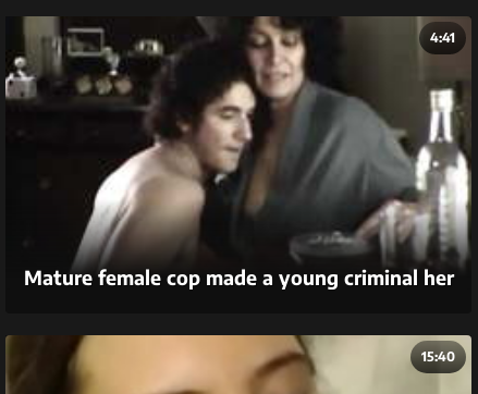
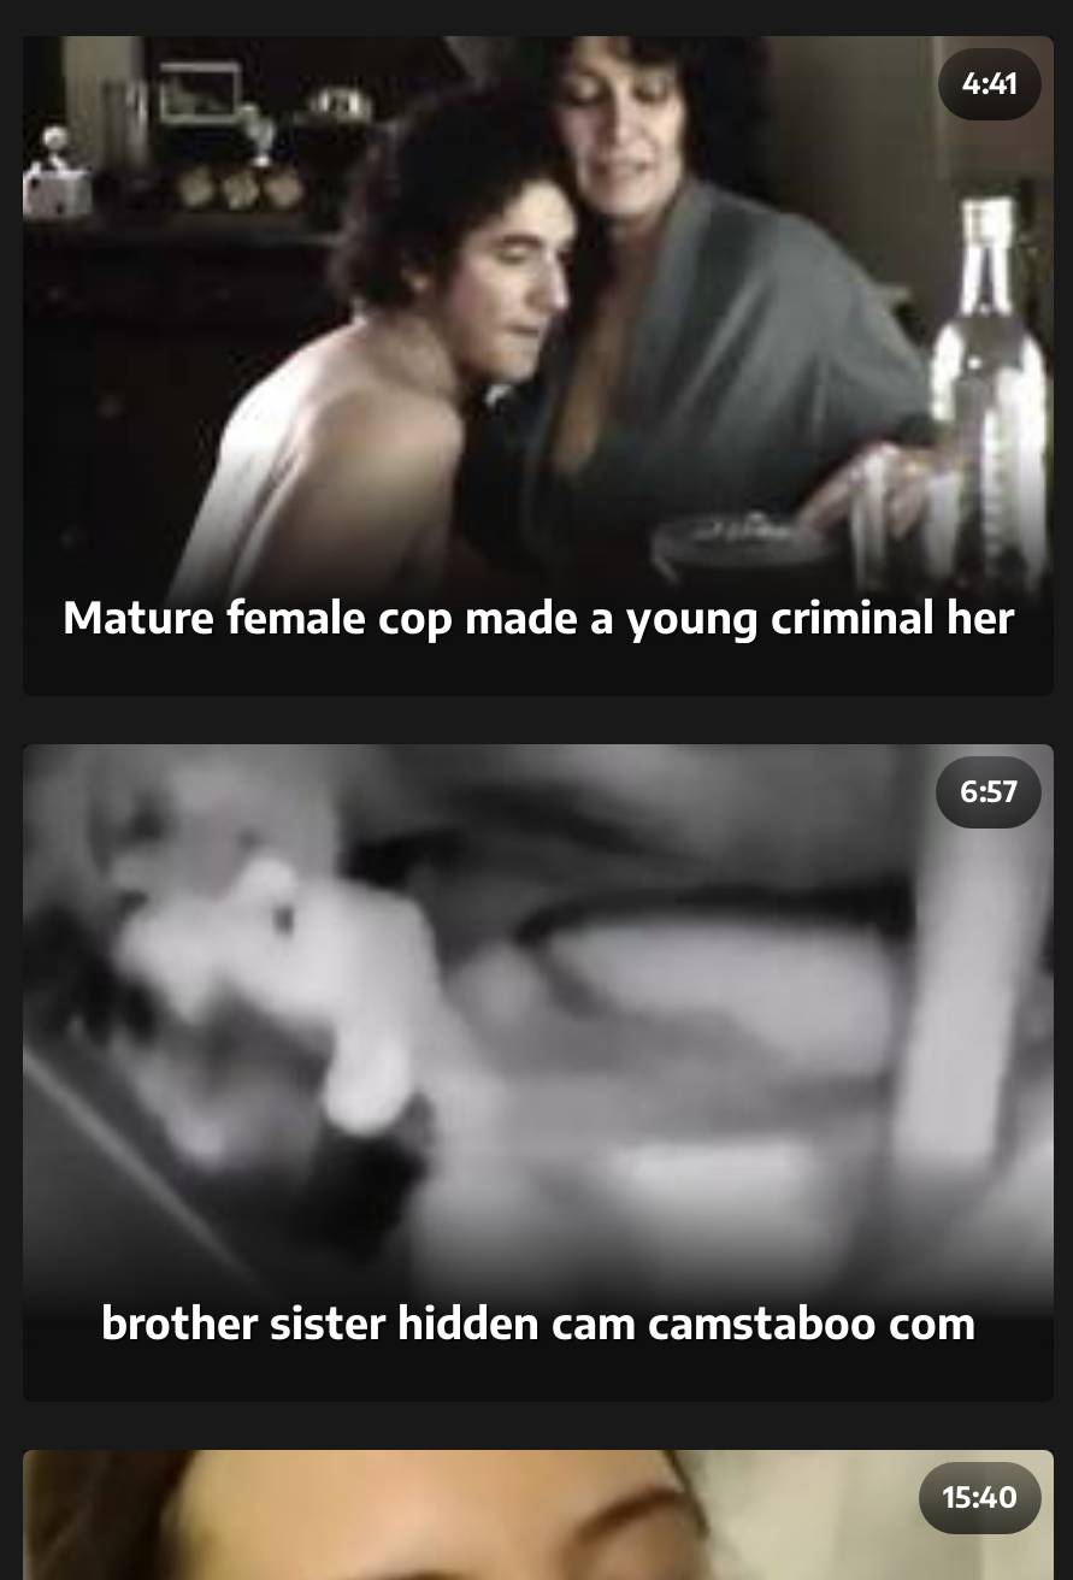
+ [image]
+ brother sister hidden cam camstaboo com

+ 6:57
